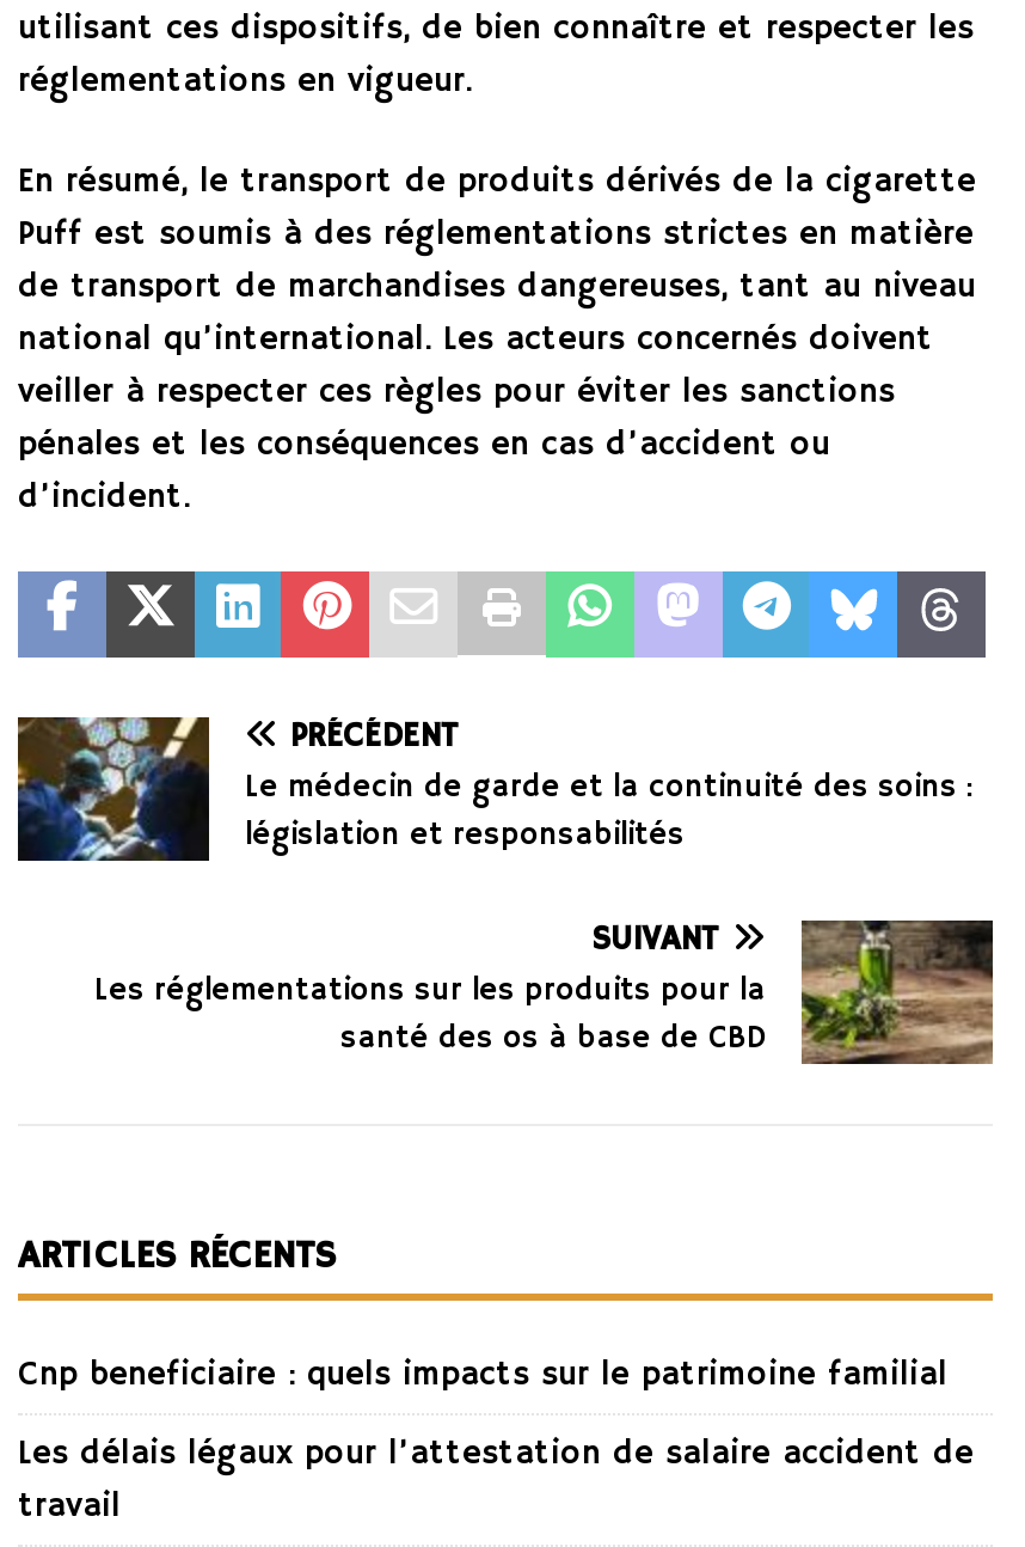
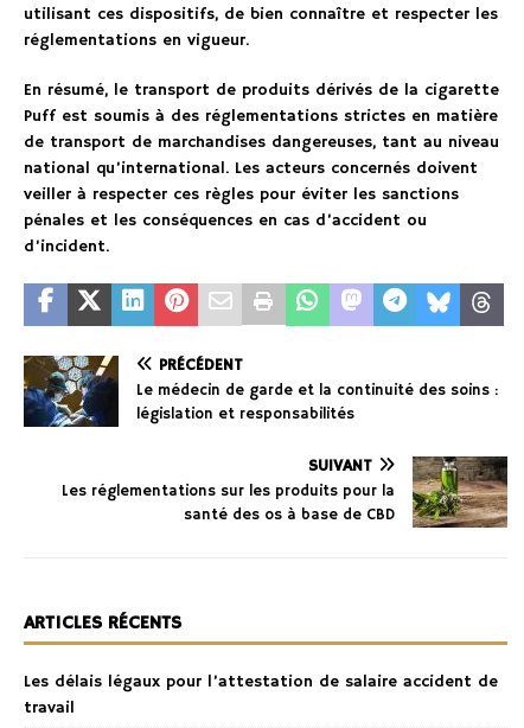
- Cnp beneficiaire : quels impacts sur le patrimoine familial
